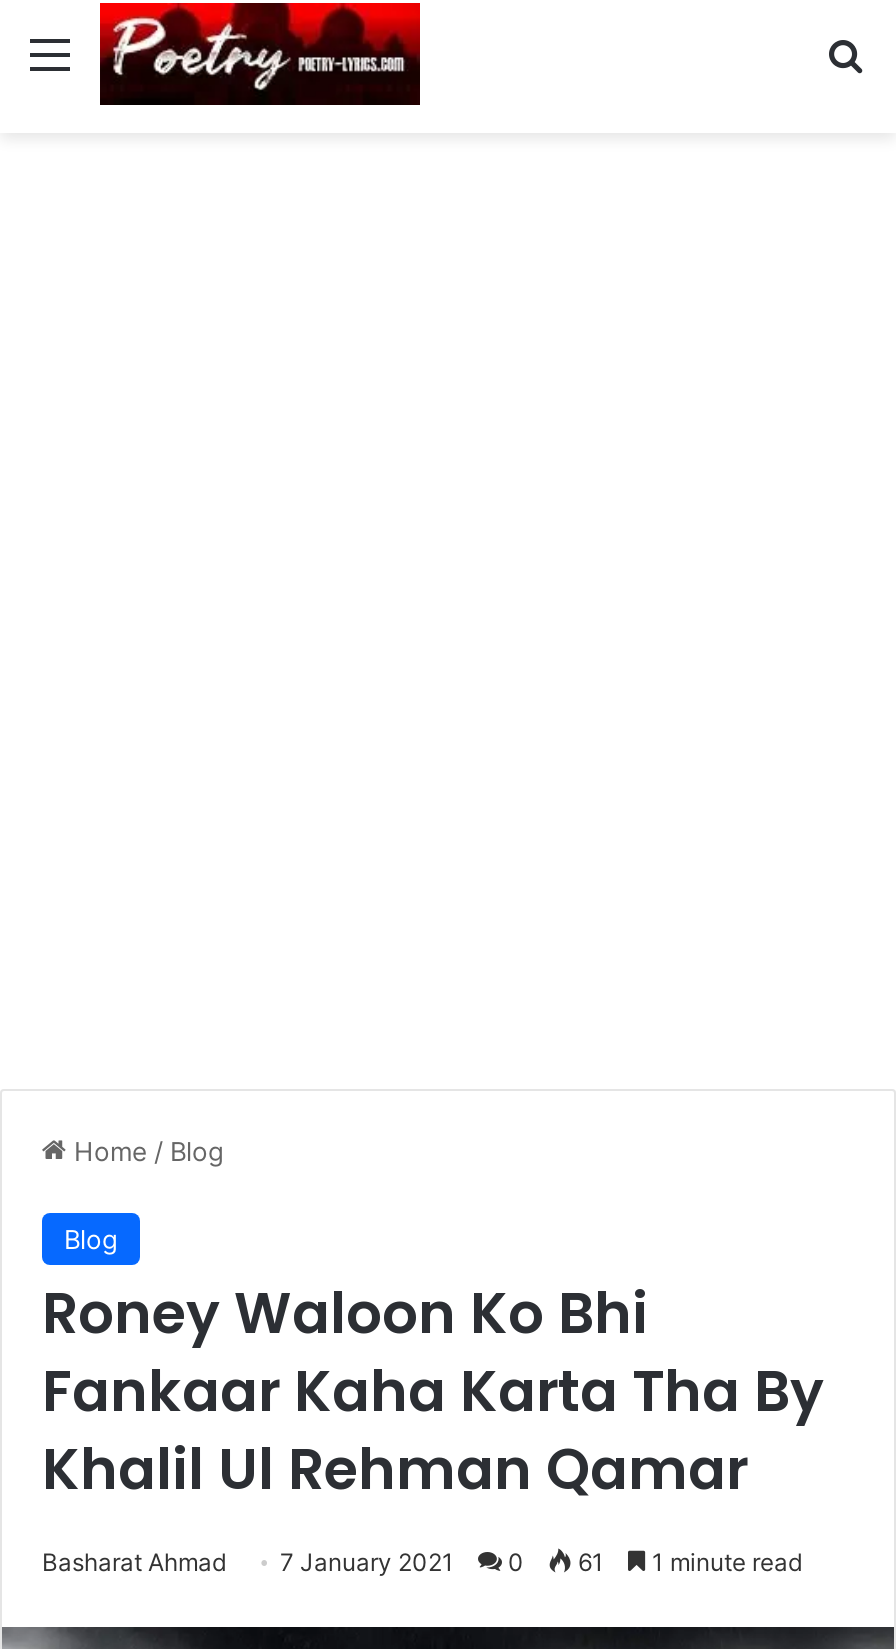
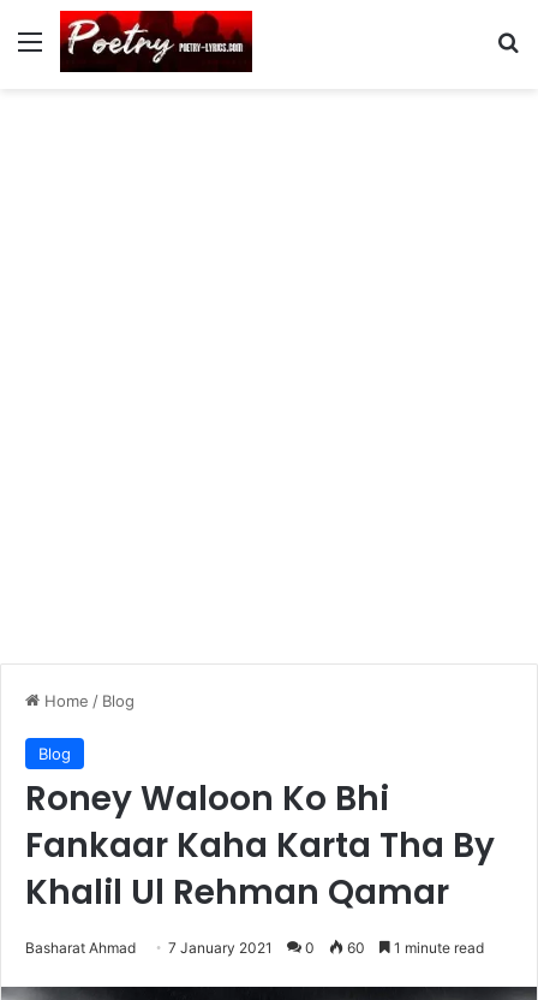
- Basharat Ahmad 7 January 2021 0 61 1 minute read
+ Basharat Ahmad 7 January 2021 0 60 1 minute read
